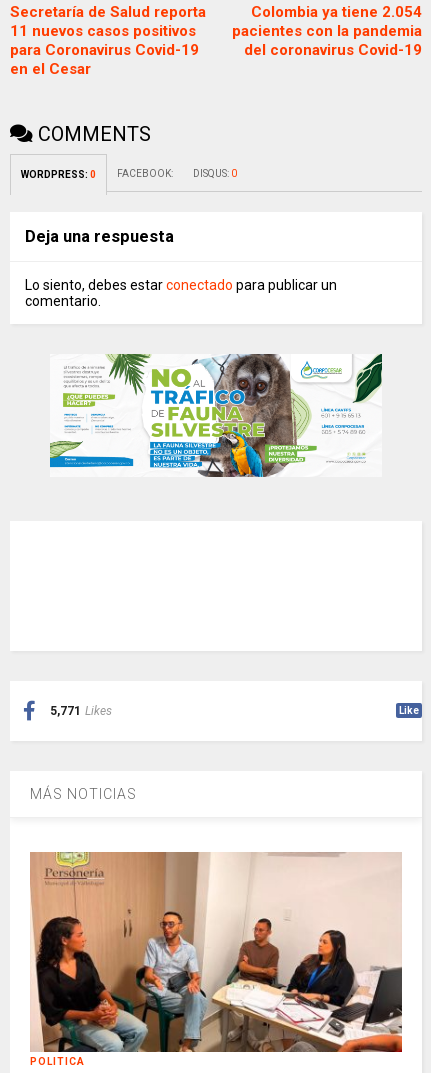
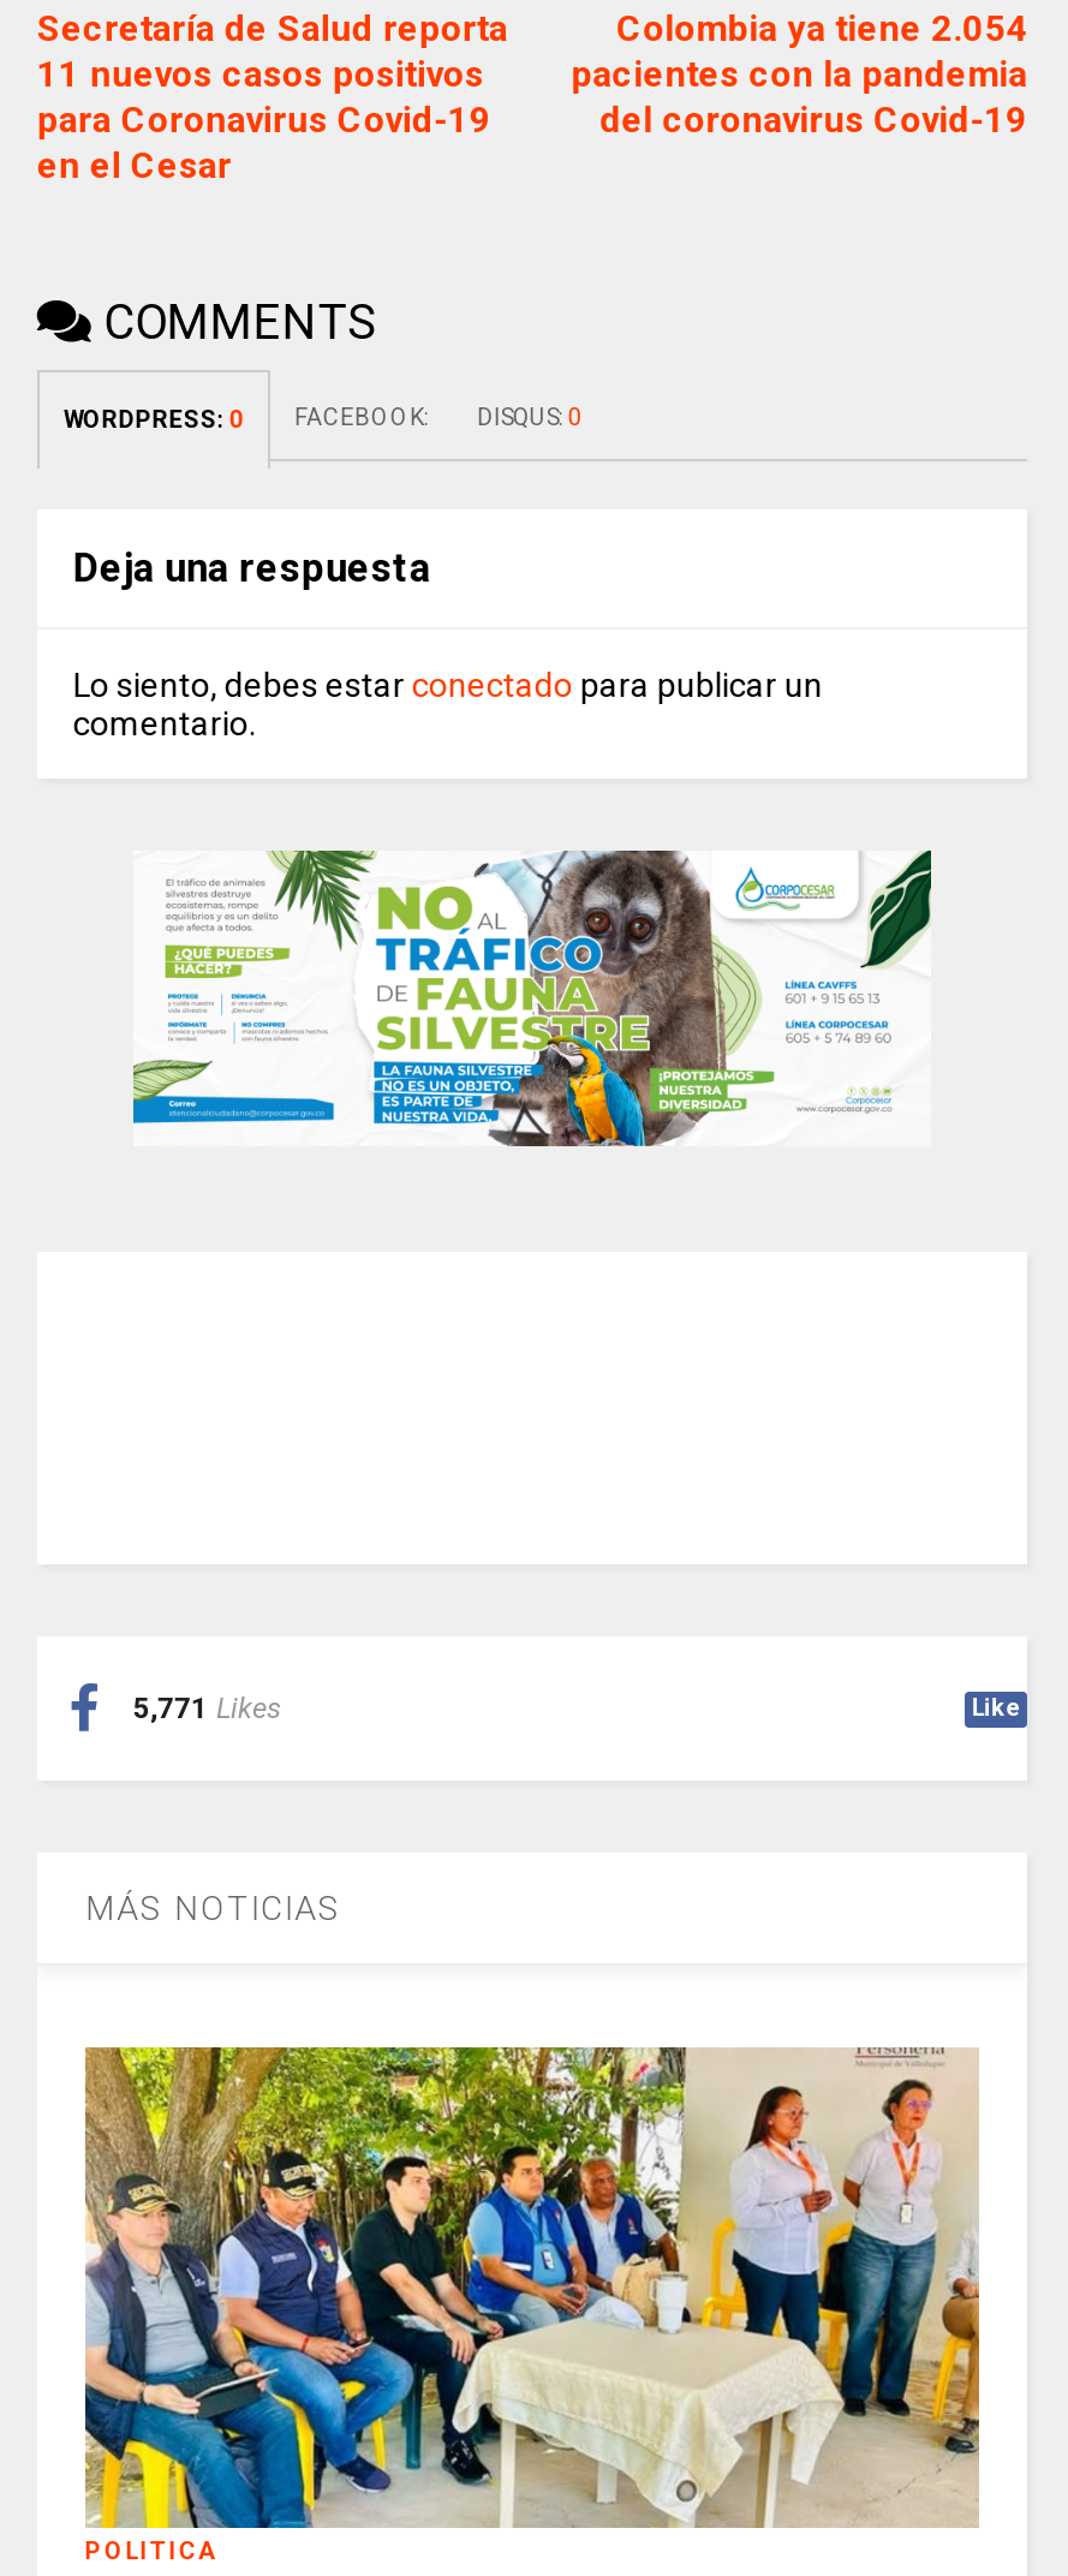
- [image]
+ [image]
